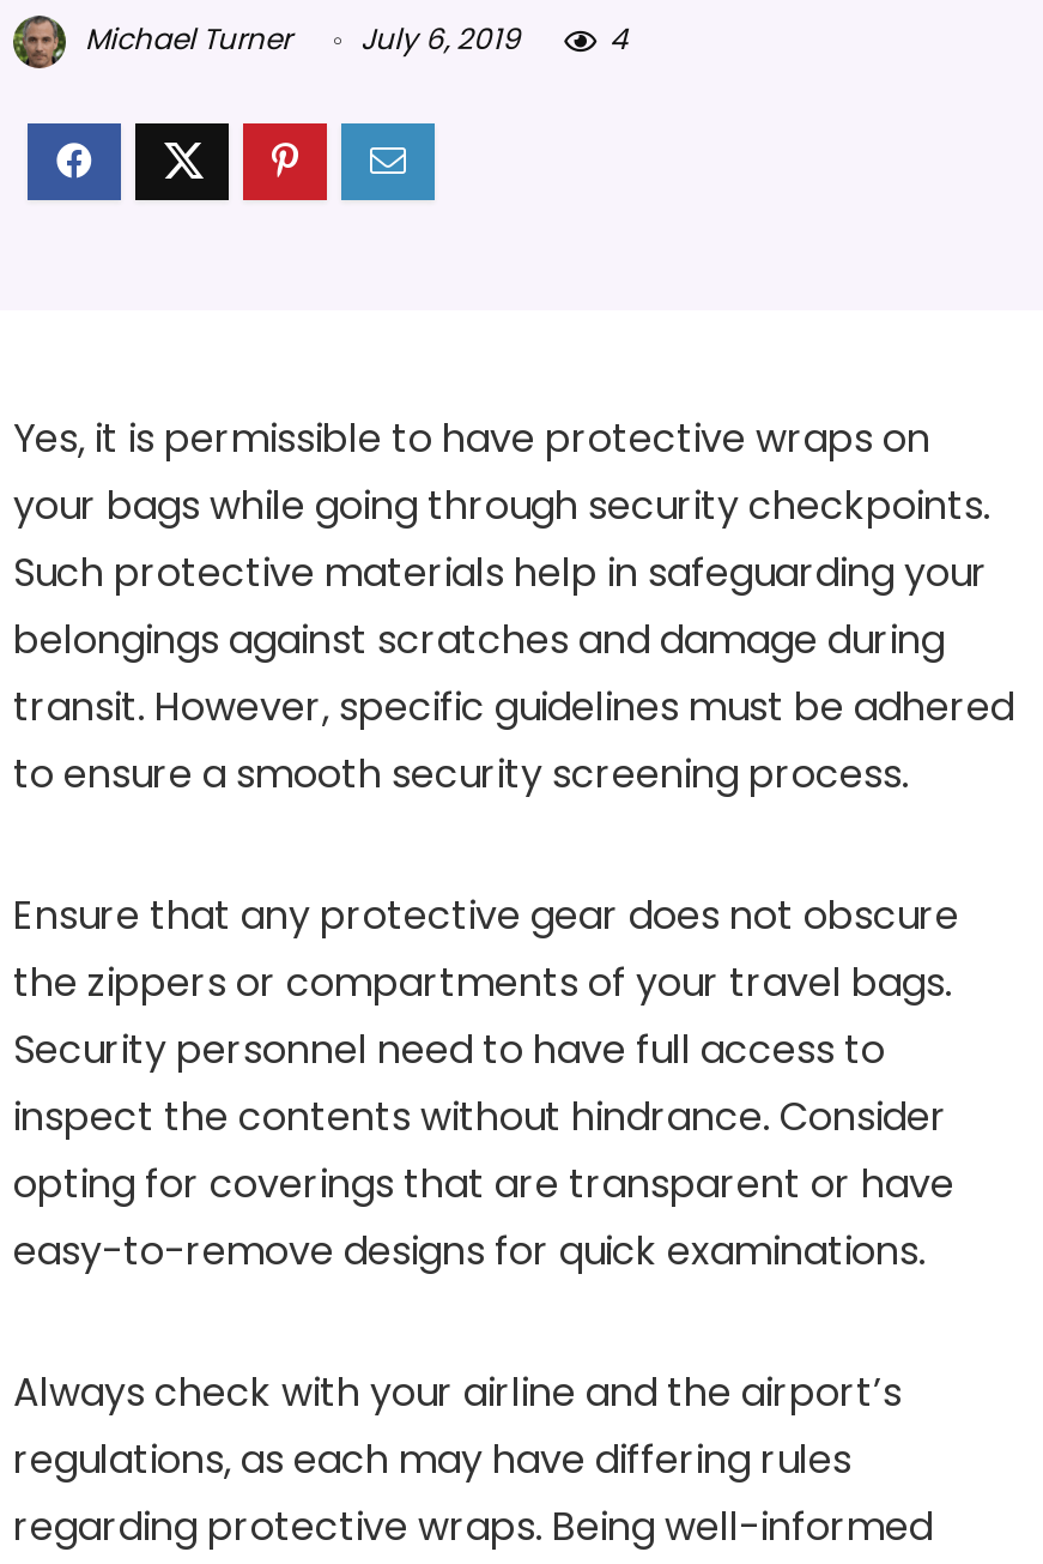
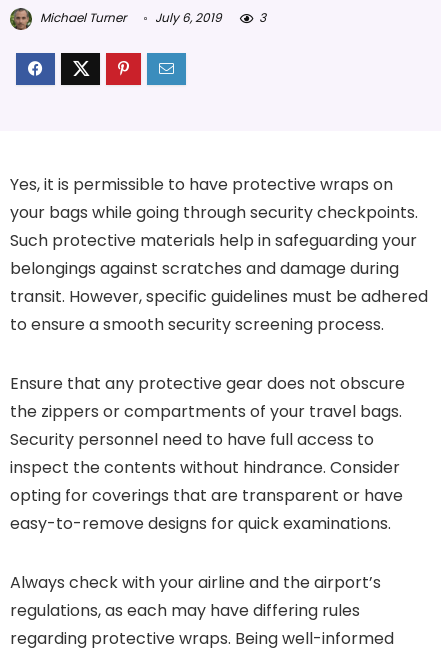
- 4
+ 3
